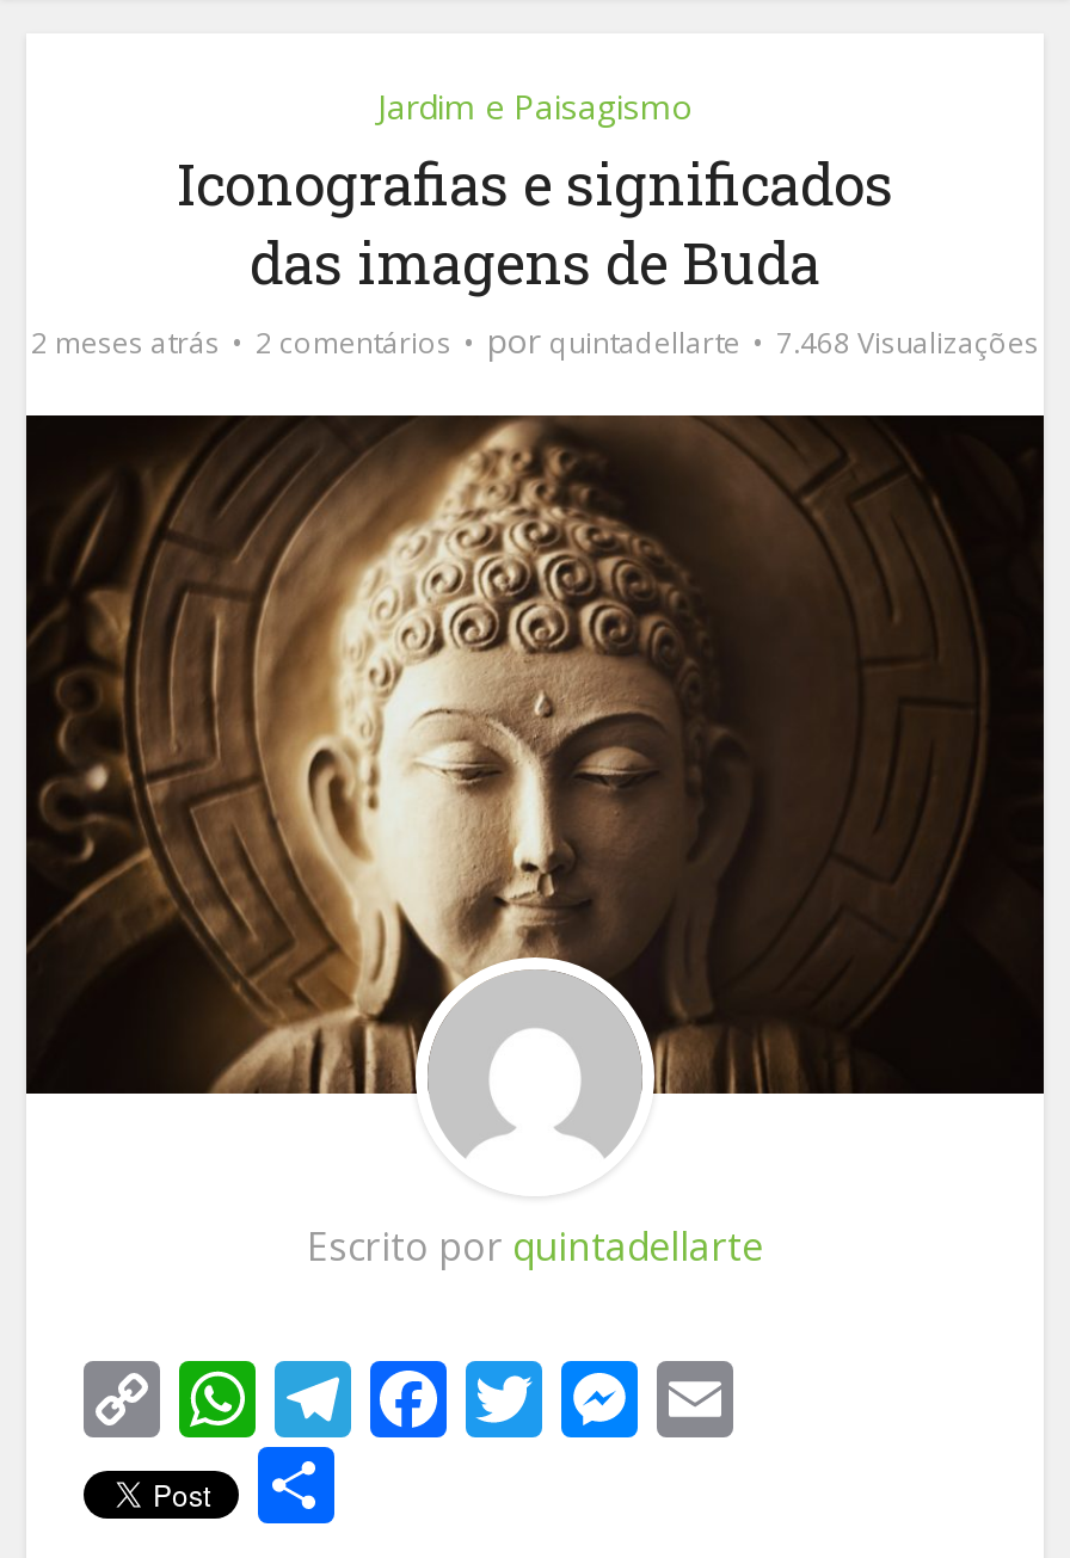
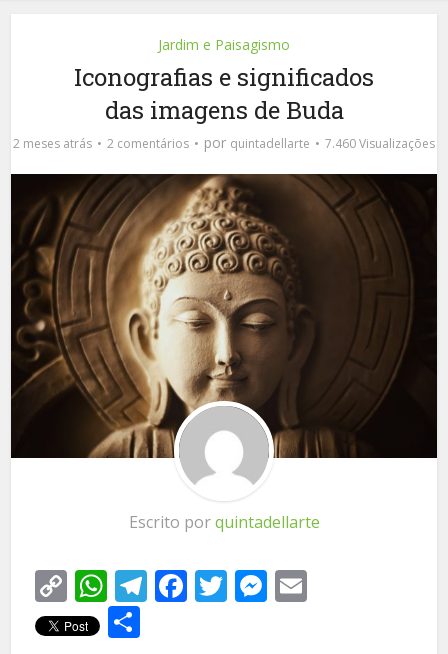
- 7.468 Visualizações
+ 7.460 Visualizações
